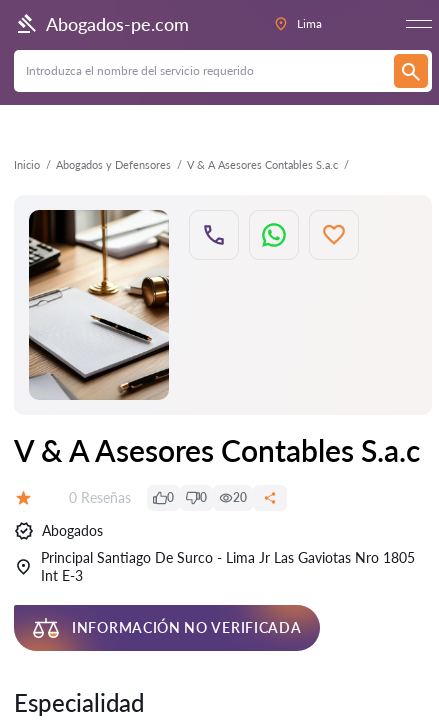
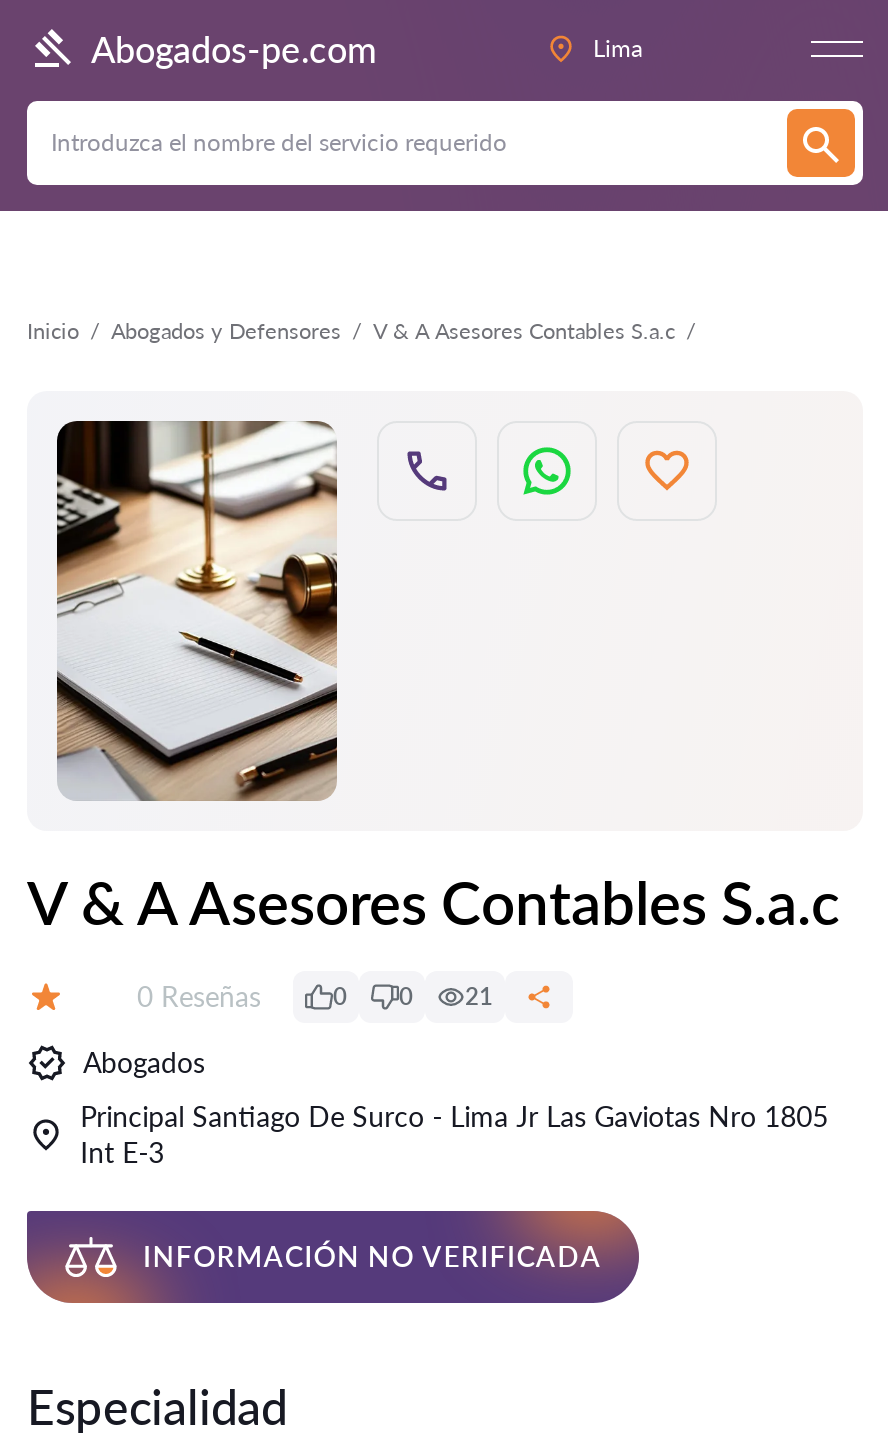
- 20
+ 21
